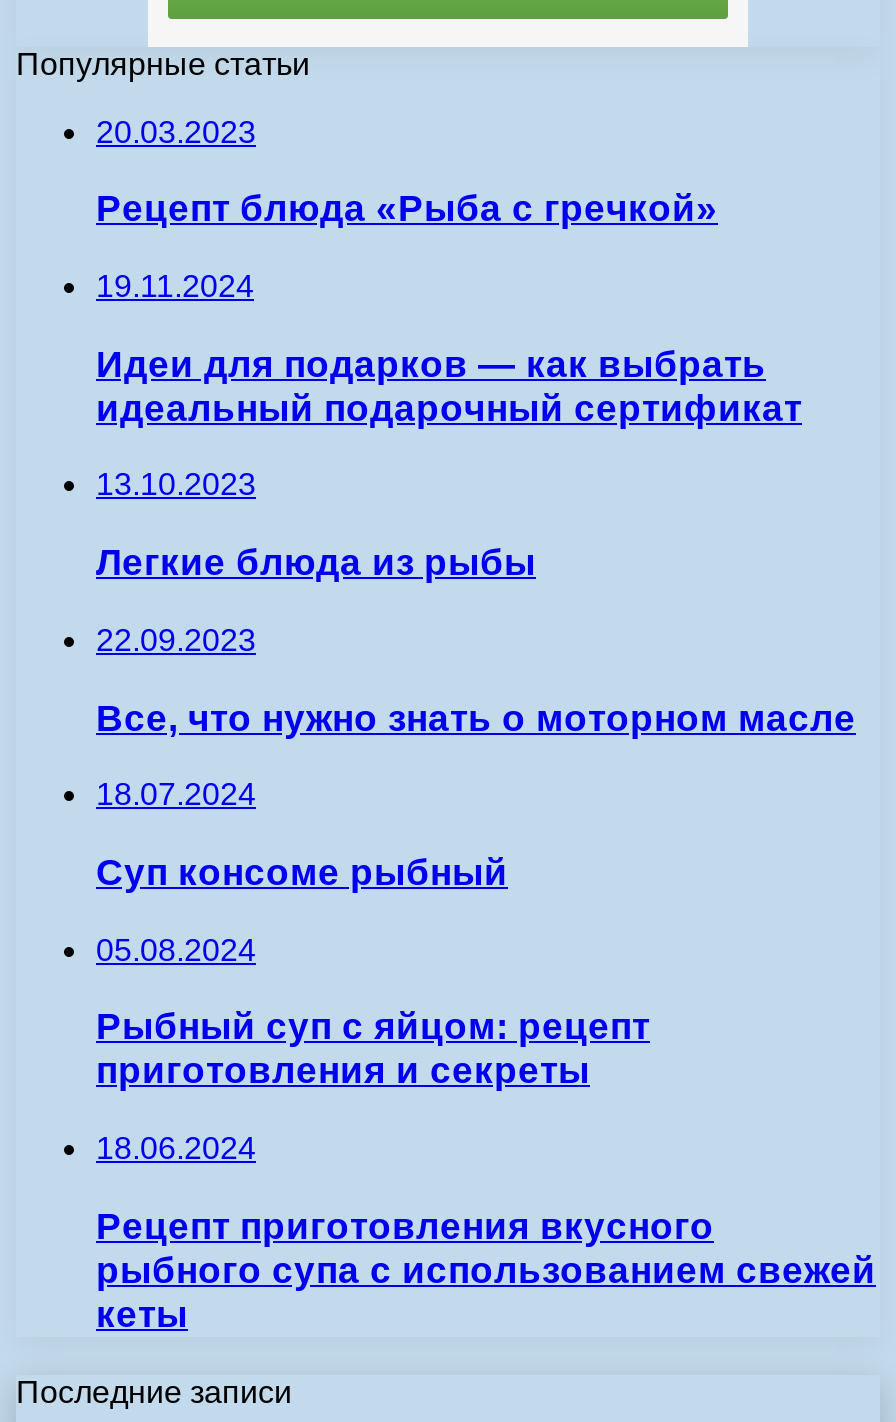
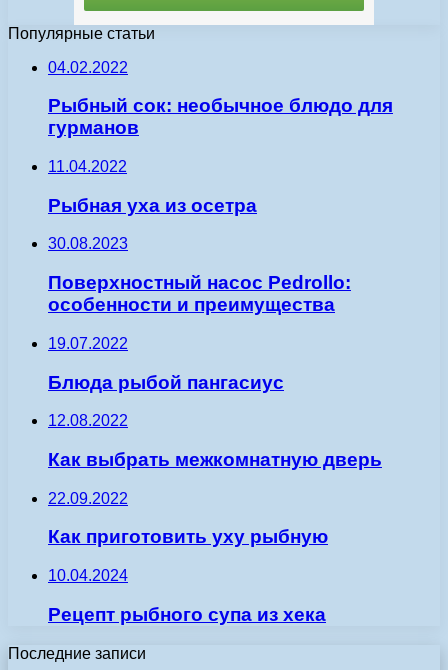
- 20.03.2023
+ 04.02.2022

- Рецепт блюда «Рыба с гречкой»
+ Рыбный сок: необычное блюдо для
+ гурманов

- 19.11.2024
+ 11.04.2022

- Идеи для подарков — как выбрать
- идеальный подарочный сертификат
+ Рыбная уха из осетра

- 13.10.2023
+ 30.08.2023

- Легкие блюда из рыбы
+ Поверхностный насос Pedrollo:
+ особенности и преимущества

- 22.09.2023
+ 19.07.2022

- Все, что нужно знать о моторном масле
+ Блюда рыбой пангасиус

- 18.07.2024
+ 12.08.2022

- Суп консоме рыбный
+ Как выбрать межкомнатную дверь

- 05.08.2024
+ 22.09.2022

- Рыбный суп с яйцом: рецепт
- приготовления и секреты
+ Как приготовить уху рыбную

- 18.06.2024
+ 10.04.2024

- Рецепт приготовления вкусного
- рыбного супа с использованием свежей
- кеты
+ Рецепт рыбного супа из хека
